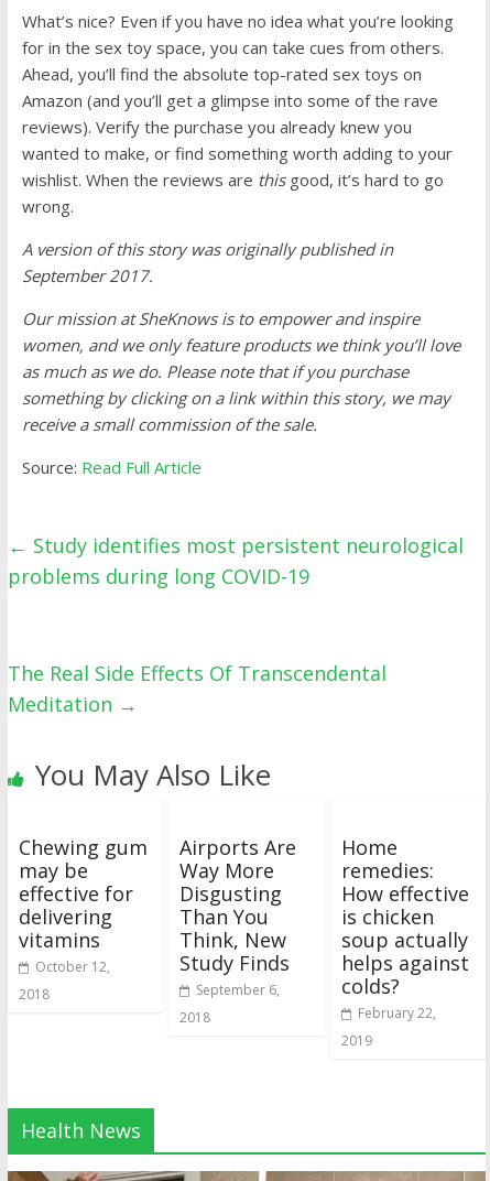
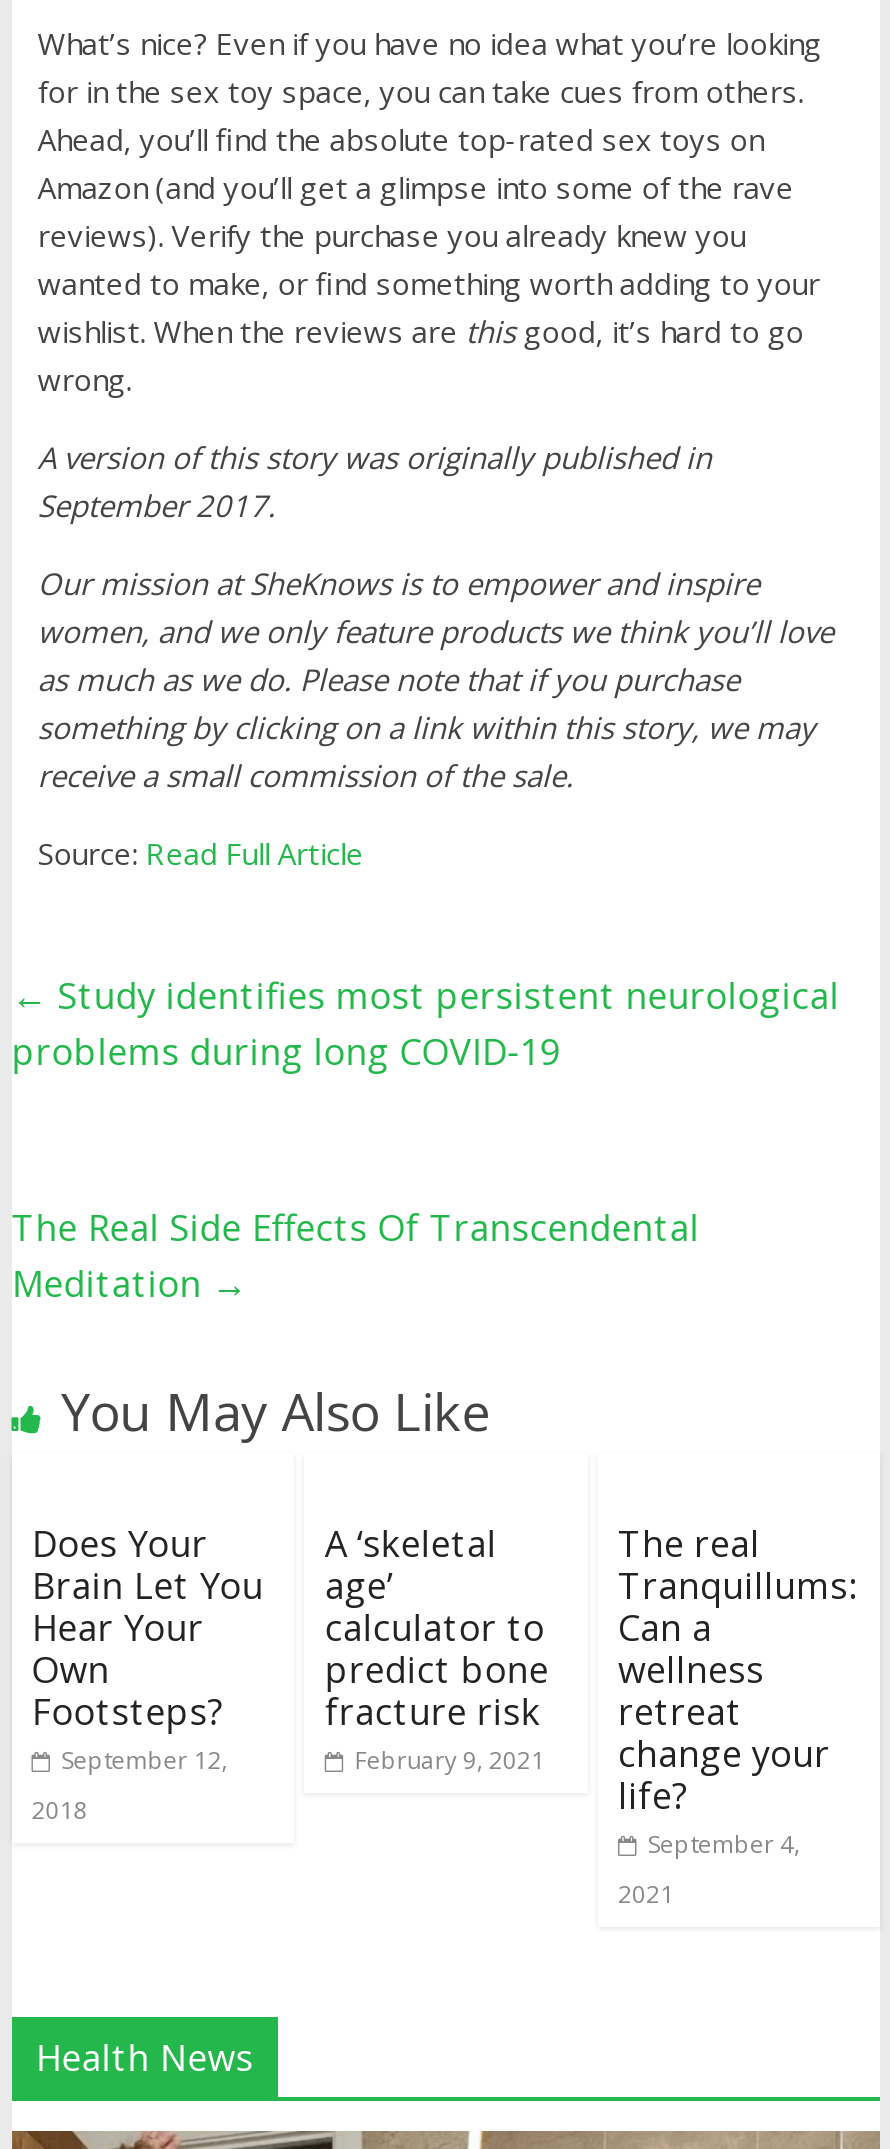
- Chewing gum
- may be
- effective for
- delivering
- vitamins
- October 12,
+ Does Your
+ Brain Let You
+ Hear Your
+ Own
+ Footsteps?
+ September 12,

- Airports Are
- Way More
- Disgusting
- Than You
- Think, New
- Study Finds
- September 6,
- 2018
+ A ‘skeletal
+ age’
+ calculator to
+ predict bone
+ fracture risk
+ February 9, 2021

- Home
- remedies:
- How effective
- is chicken
- soup actually
- helps against
- colds?
- February 22,
- 2019
+ The real
+ Tranquillums:
+ Can a
+ wellness
+ retreat
+ change your
+ life?
+ September 4,
+ 2021
